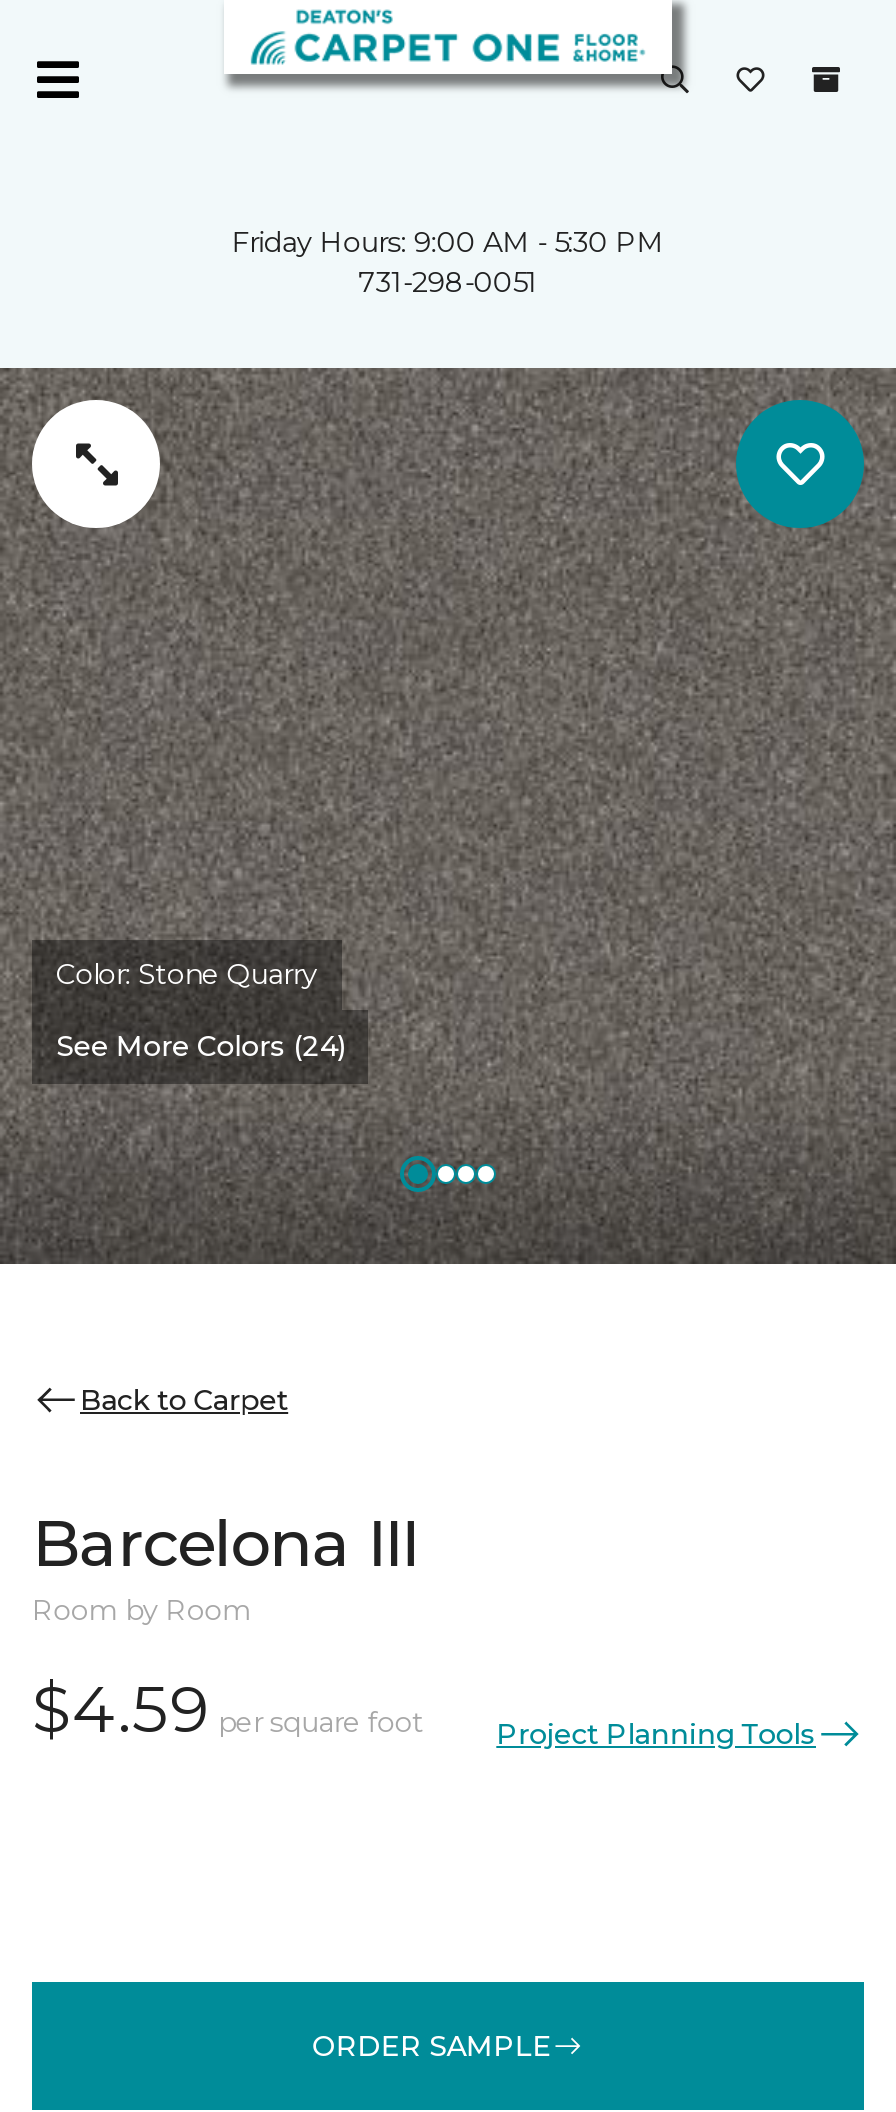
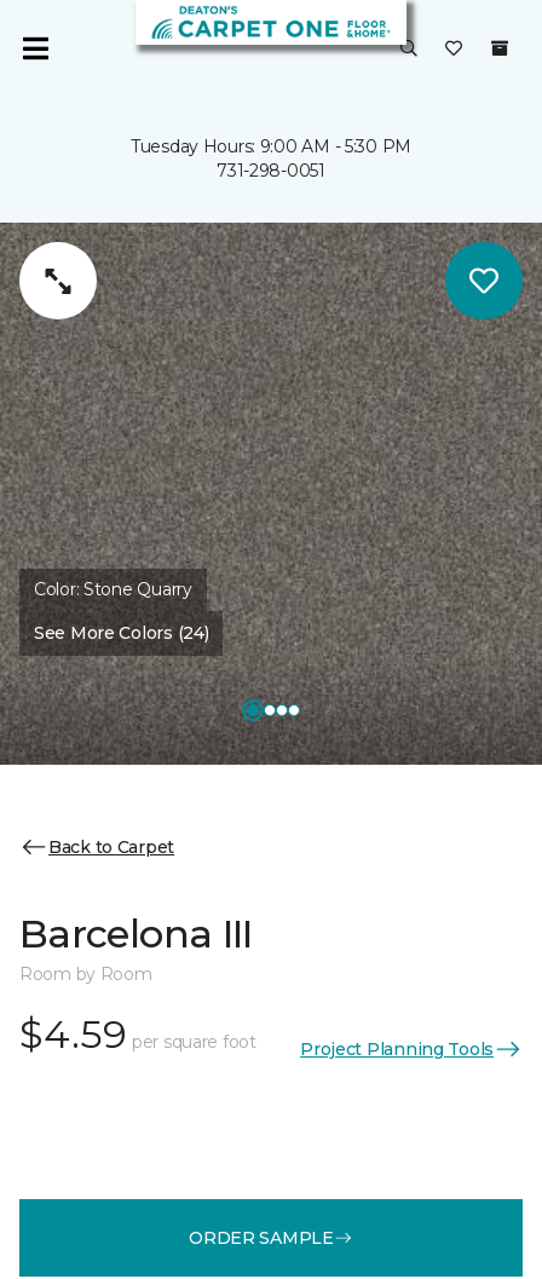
- Friday Hours: 9:00 AM - 5:30 PM
+ Tuesday Hours: 9:00 AM - 5:30 PM
